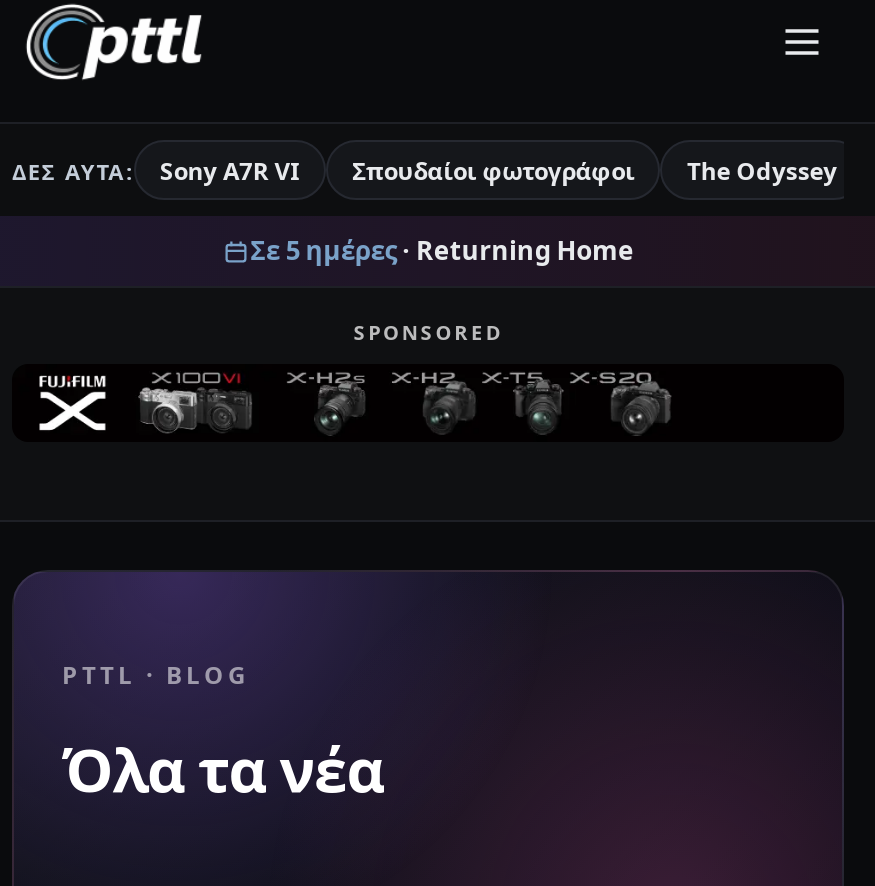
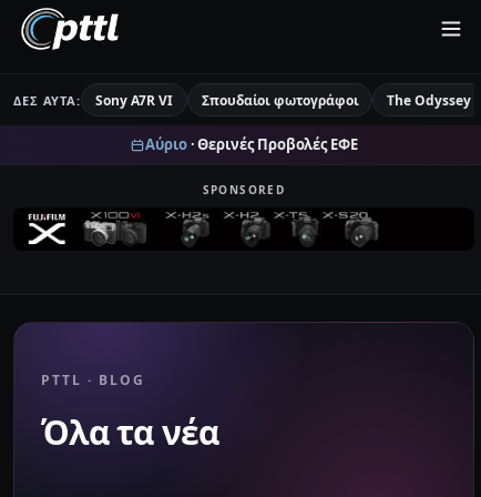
- Σε 5 ημέρες · Returning Home
+ Αύριο · Θερινές Προβολές ΕΦΕ
